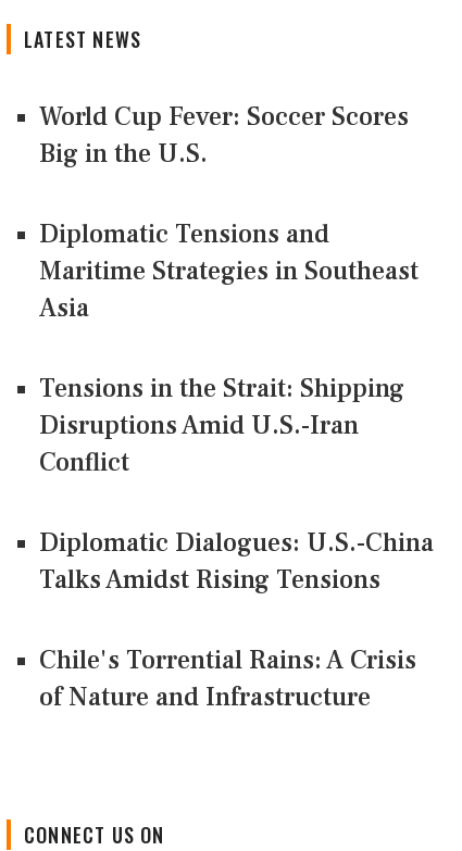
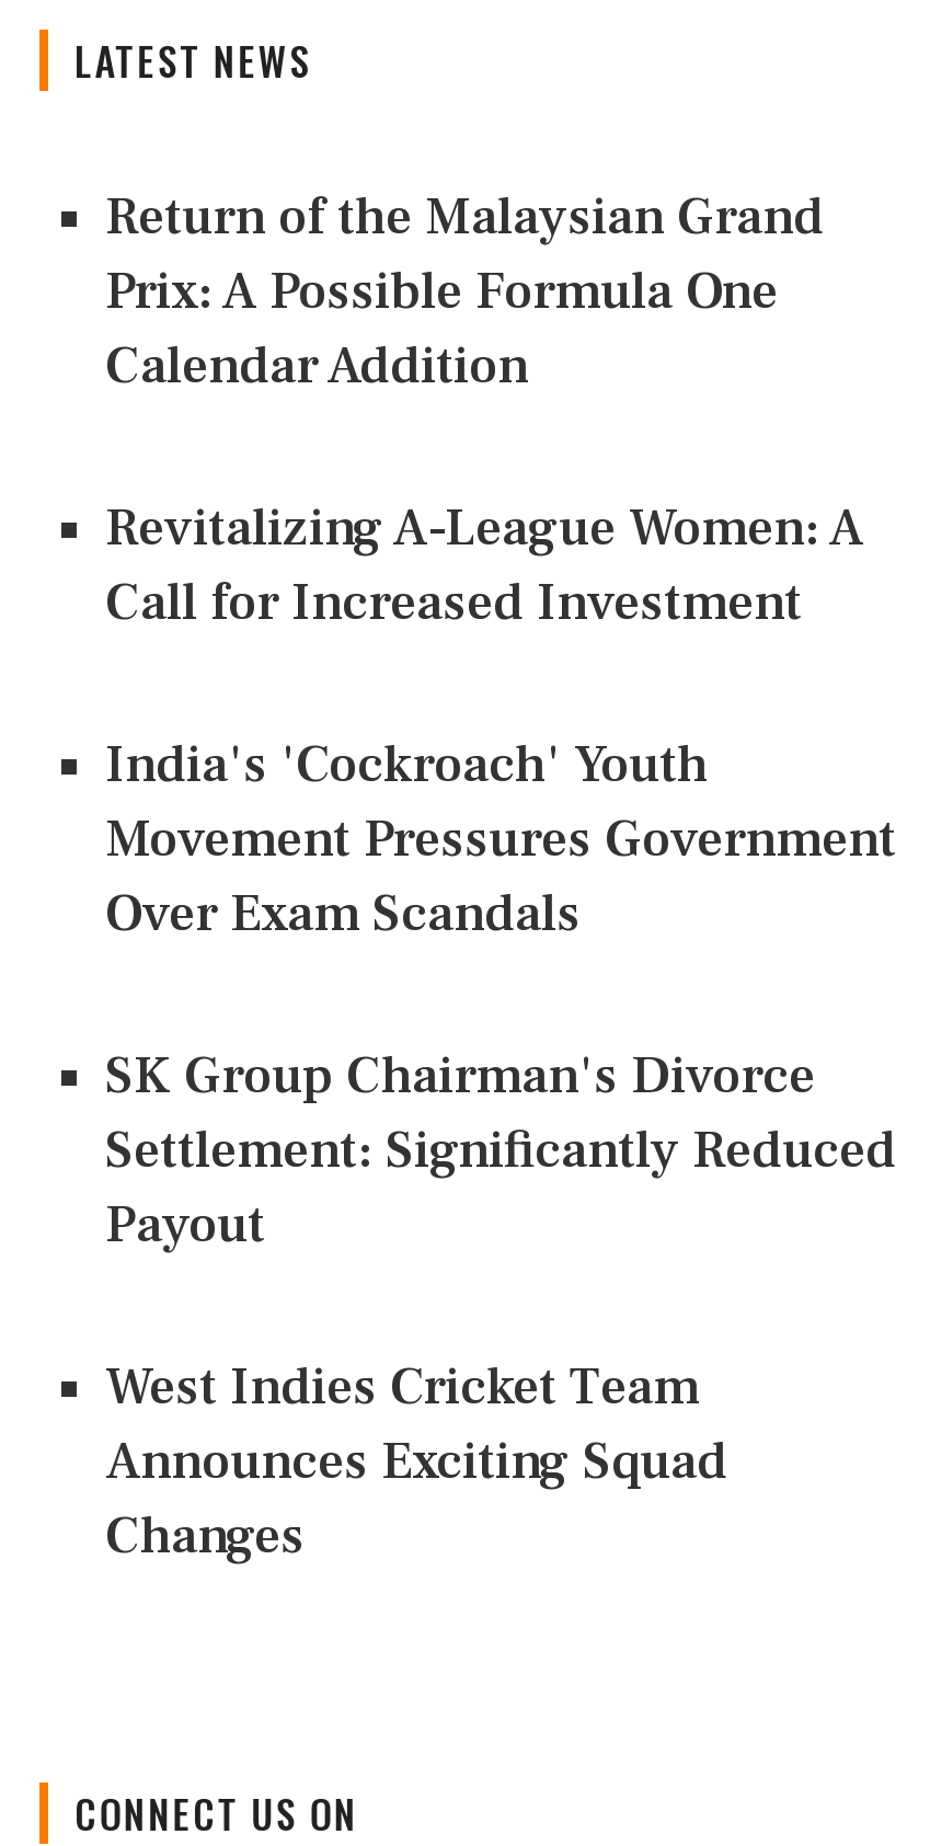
- World Cup Fever: Soccer Scores
- Big in the U.S.
+ Return of the Malaysian Grand
+ Prix: A Possible Formula One
+ Calendar Addition

- Diplomatic Tensions and
- Maritime Strategies in Southeast
- Asia
+ Revitalizing A-League Women: A
+ Call for Increased Investment

- Tensions in the Strait: Shipping
- Disruptions Amid U.S.-Iran
- Conflict
+ India's 'Cockroach' Youth
+ Movement Pressures Government
+ Over Exam Scandals

- Diplomatic Dialogues: U.S.-China
- Talks Amidst Rising Tensions
+ SK Group Chairman's Divorce
+ Settlement: Significantly Reduced
+ Payout

- Chile's Torrential Rains: A Crisis
- of Nature and Infrastructure
+ West Indies Cricket Team
+ Announces Exciting Squad
+ Changes
